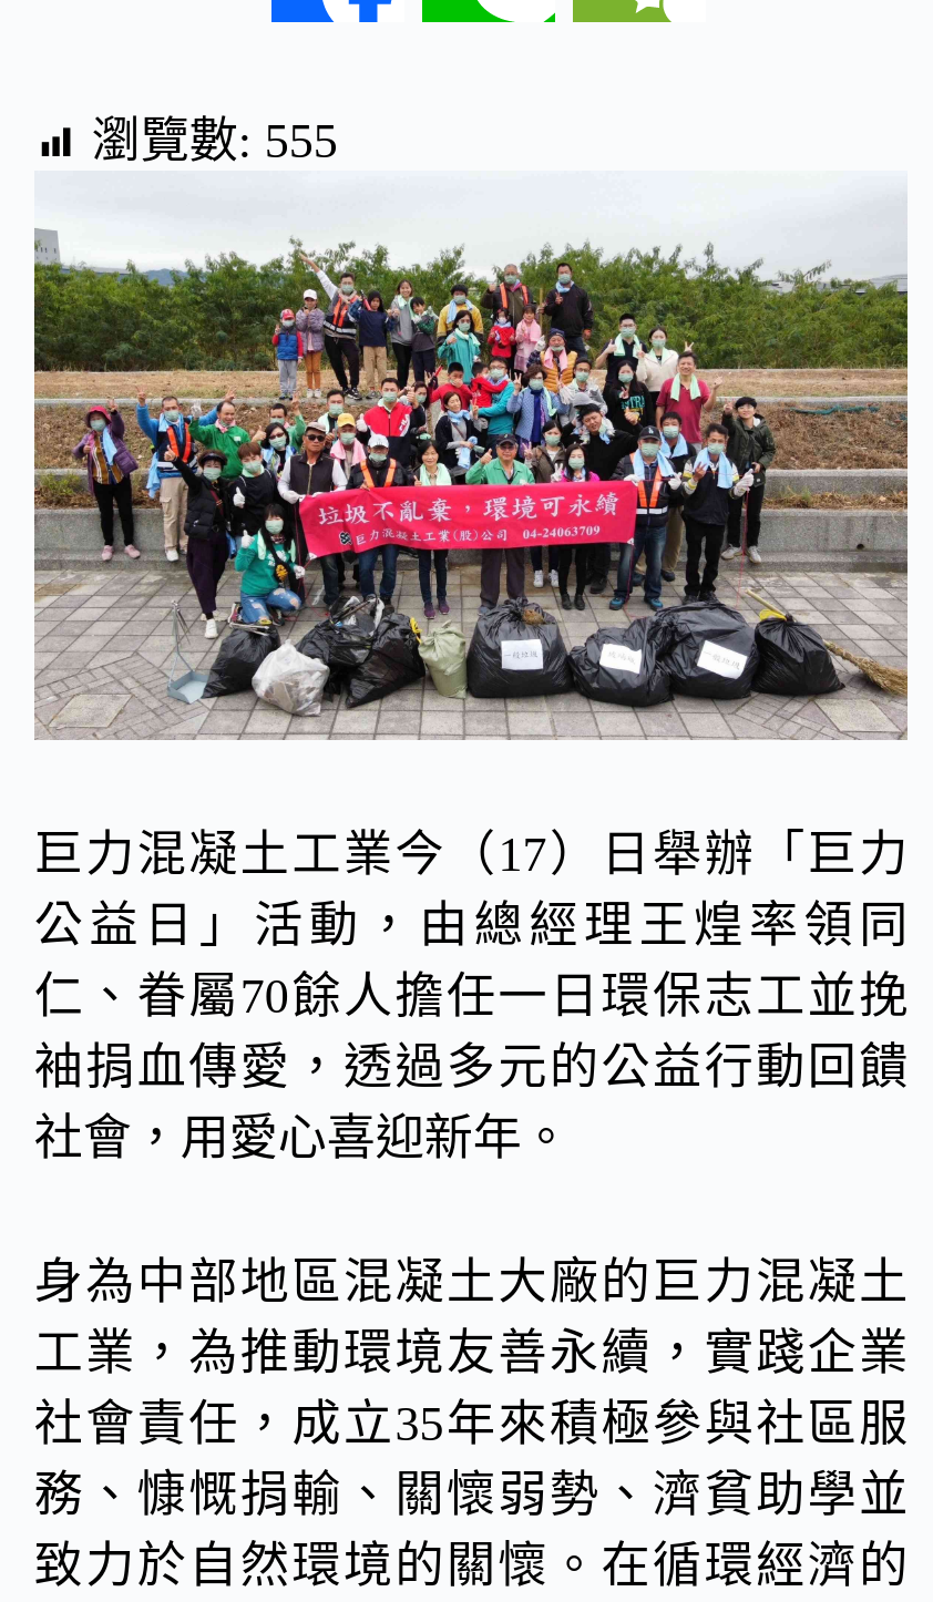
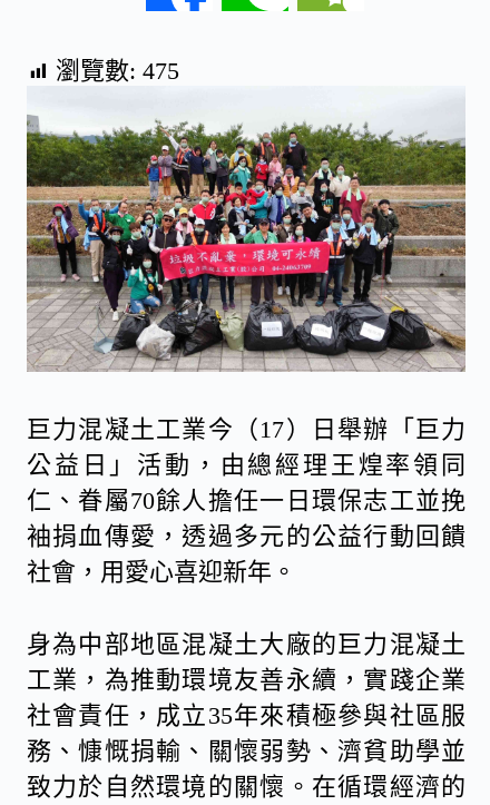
- 瀏覽數: 555
+ 瀏覽數: 475
